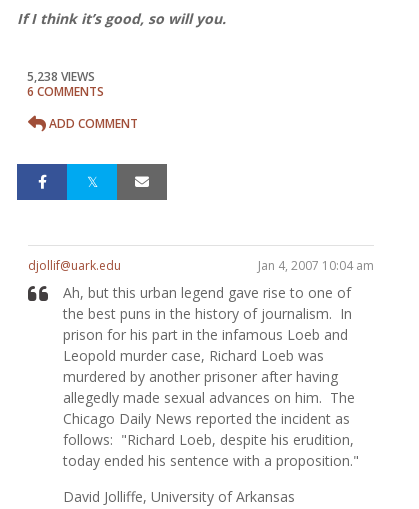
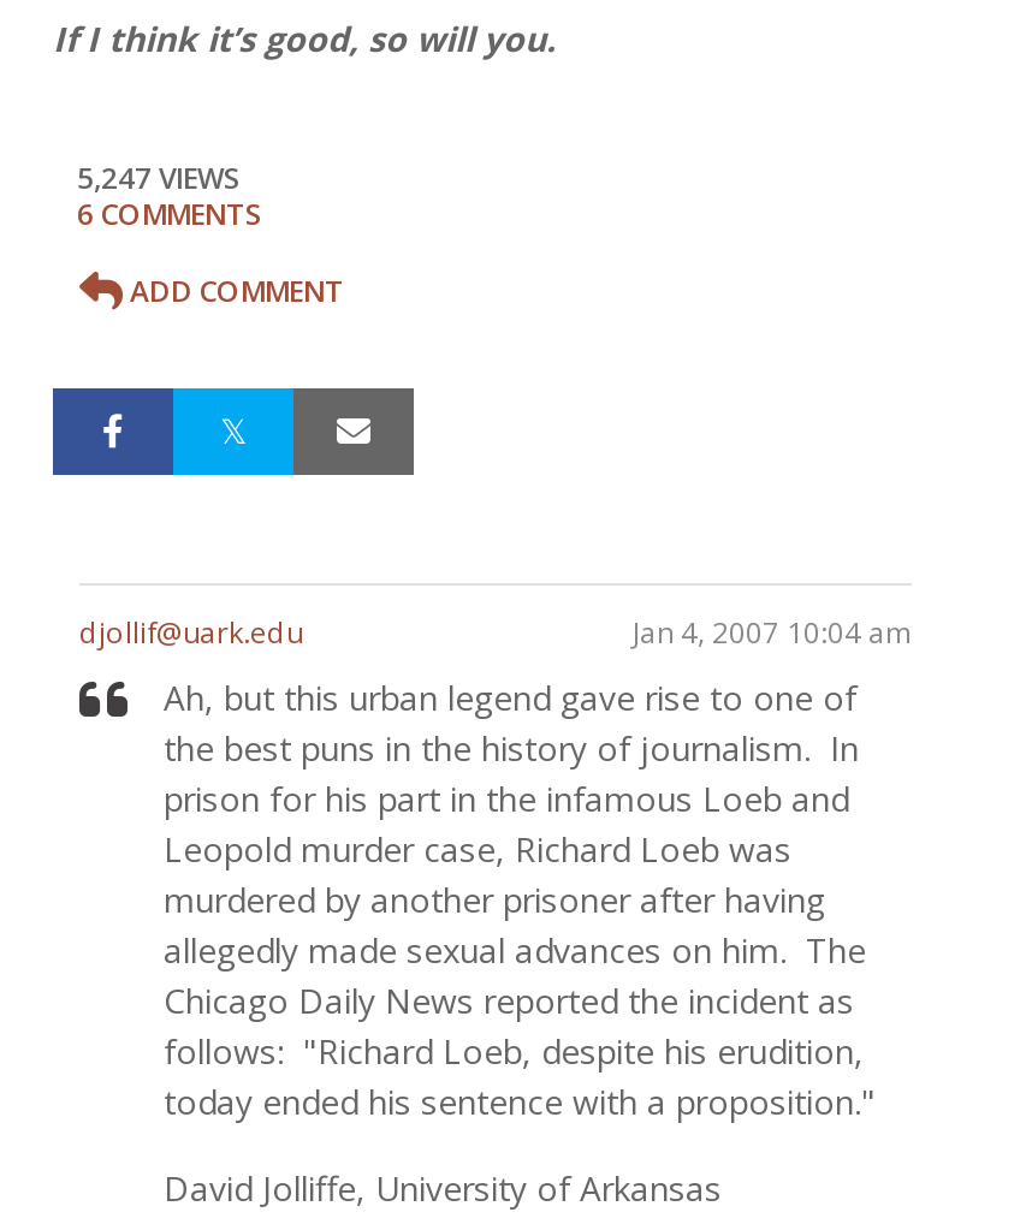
- 5,238 VIEWS
+ 5,247 VIEWS
